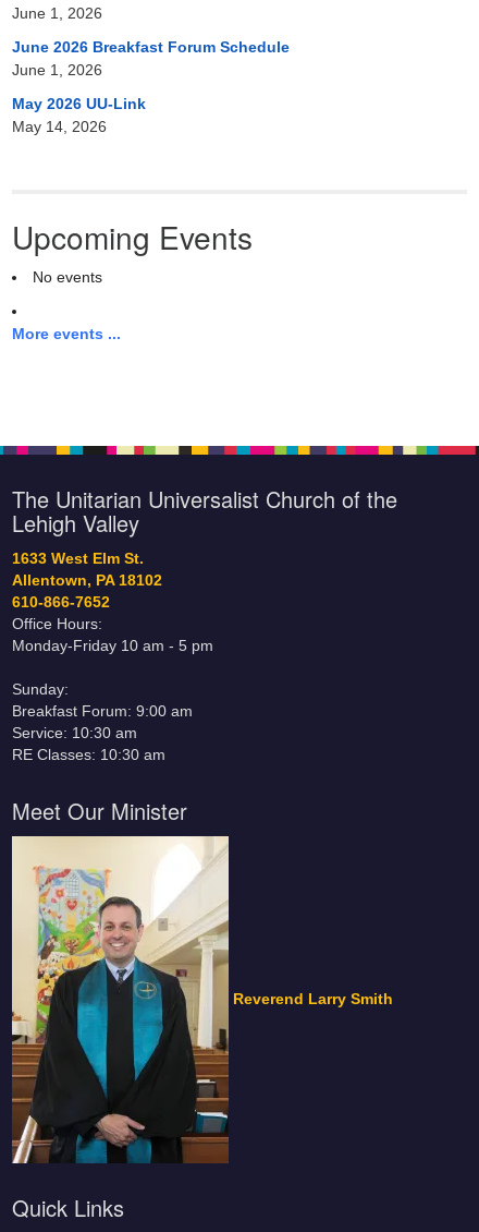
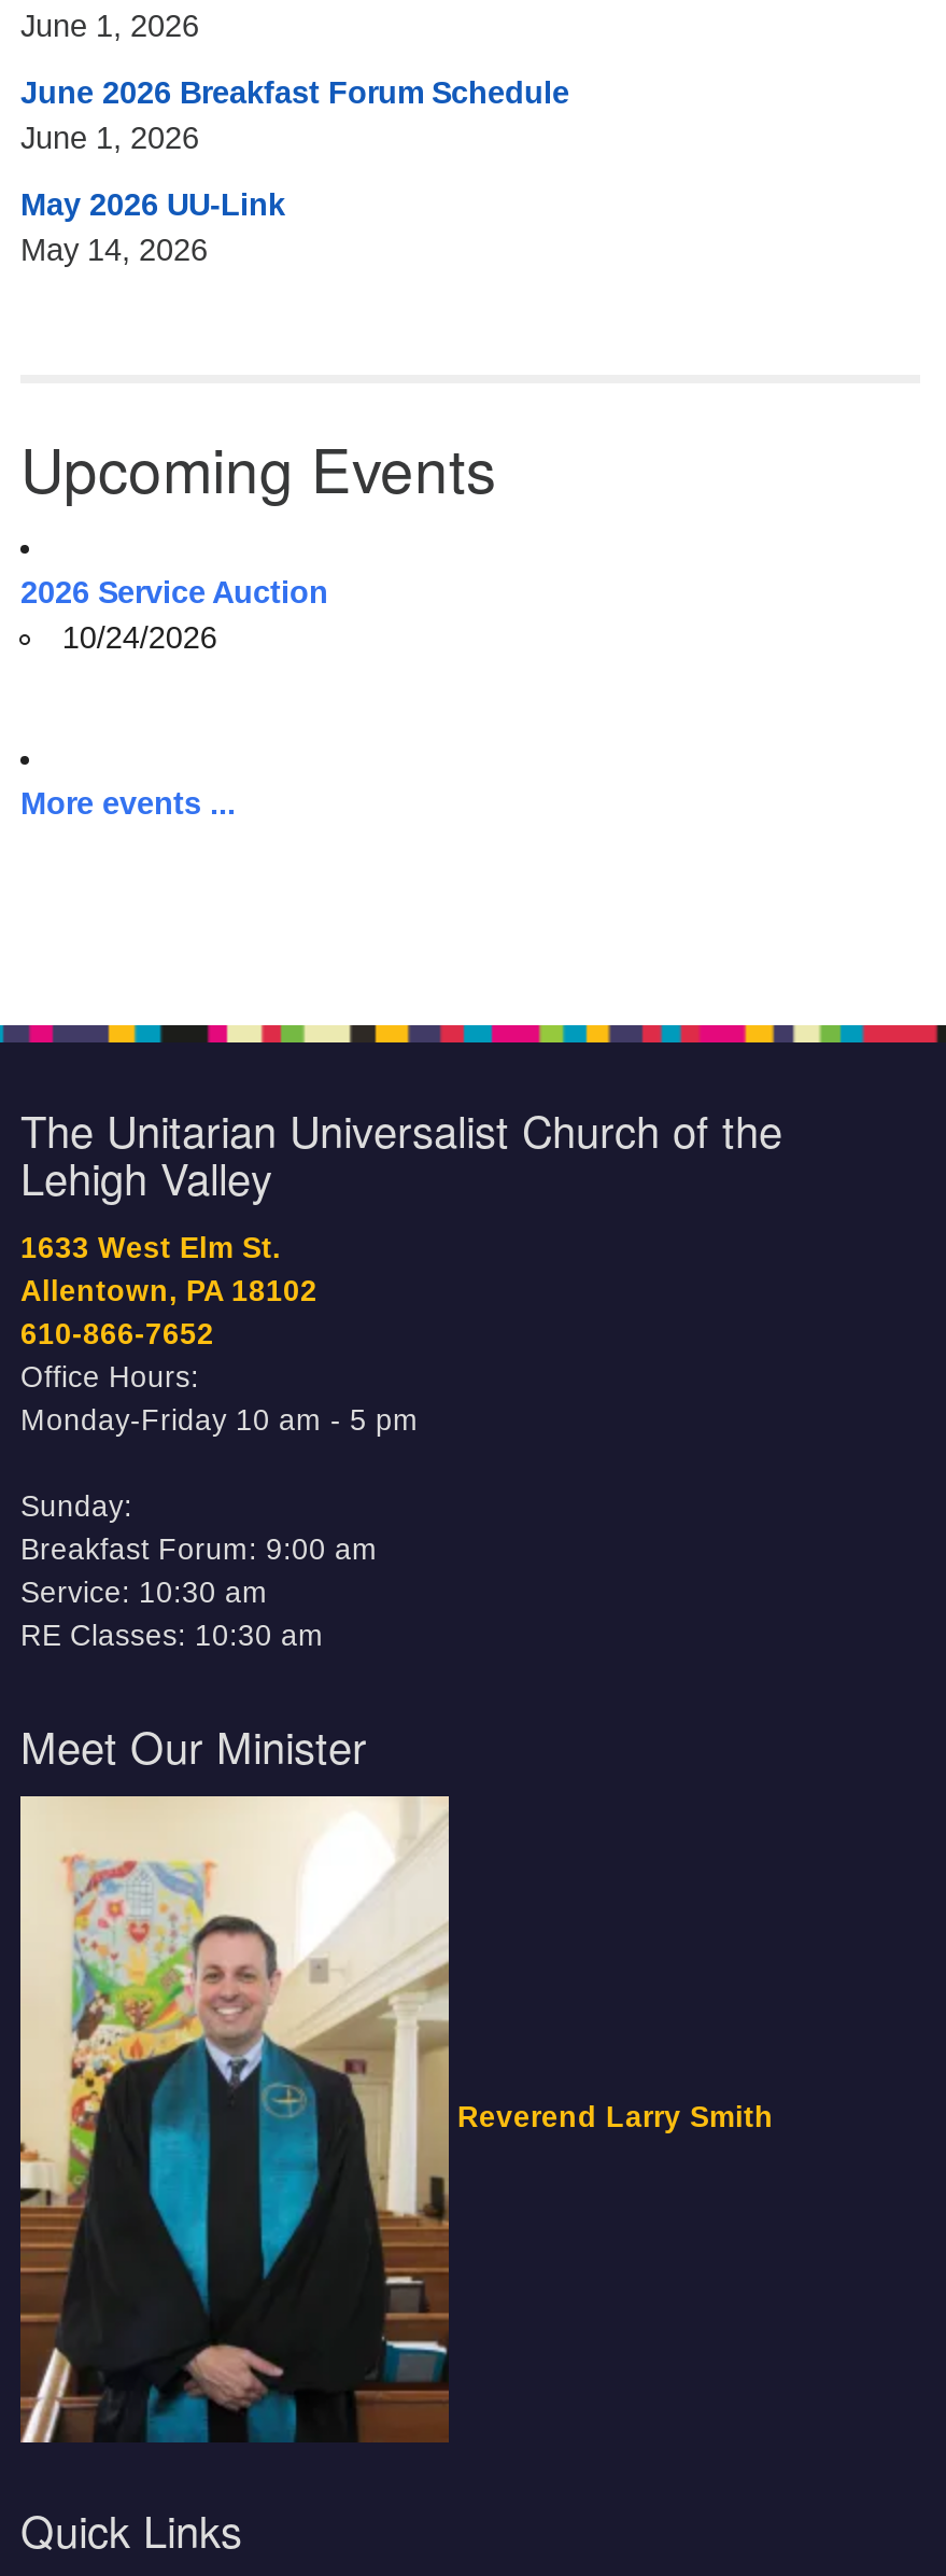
- No events
+ 2026 Service Auction
+ 10/24/2026
